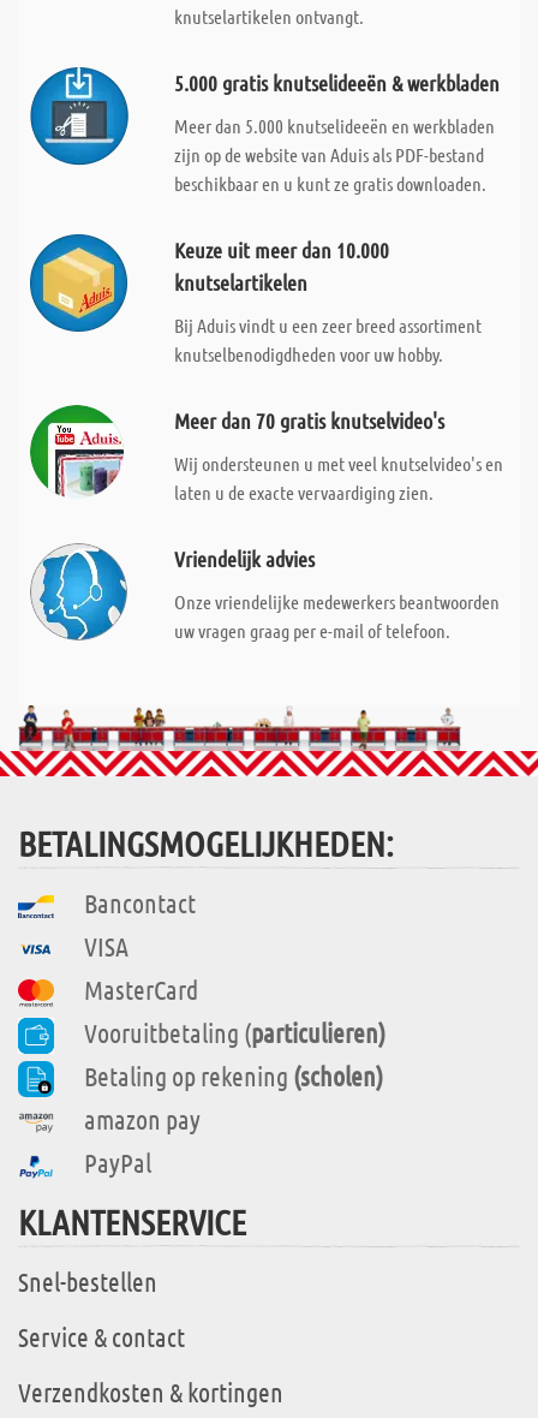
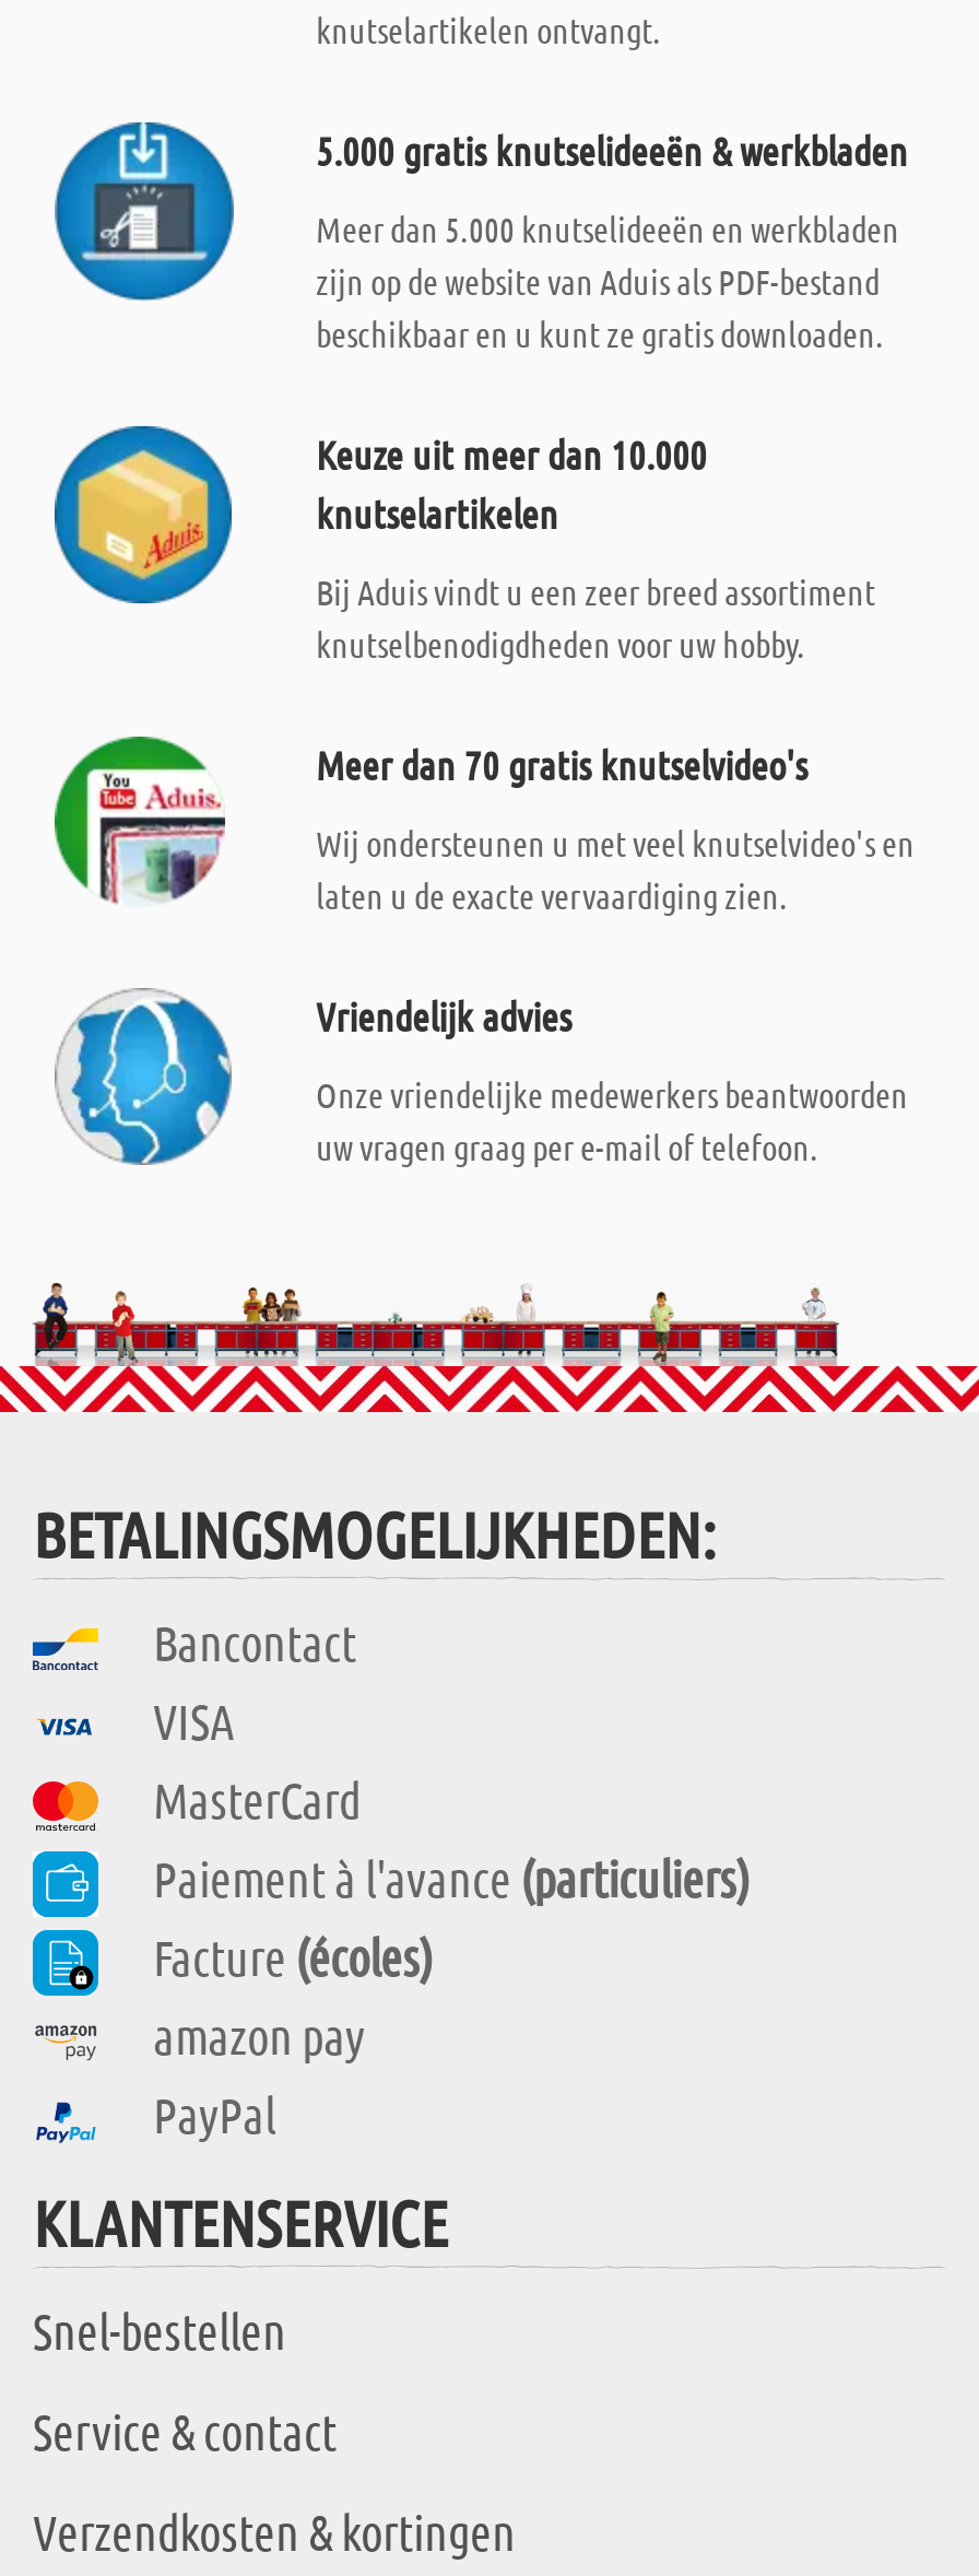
- Vooruitbetaling (particulieren)
- Betaling op rekening (scholen)
+ Paiement à l'avance (particuliers)
+ Facture (écoles)
